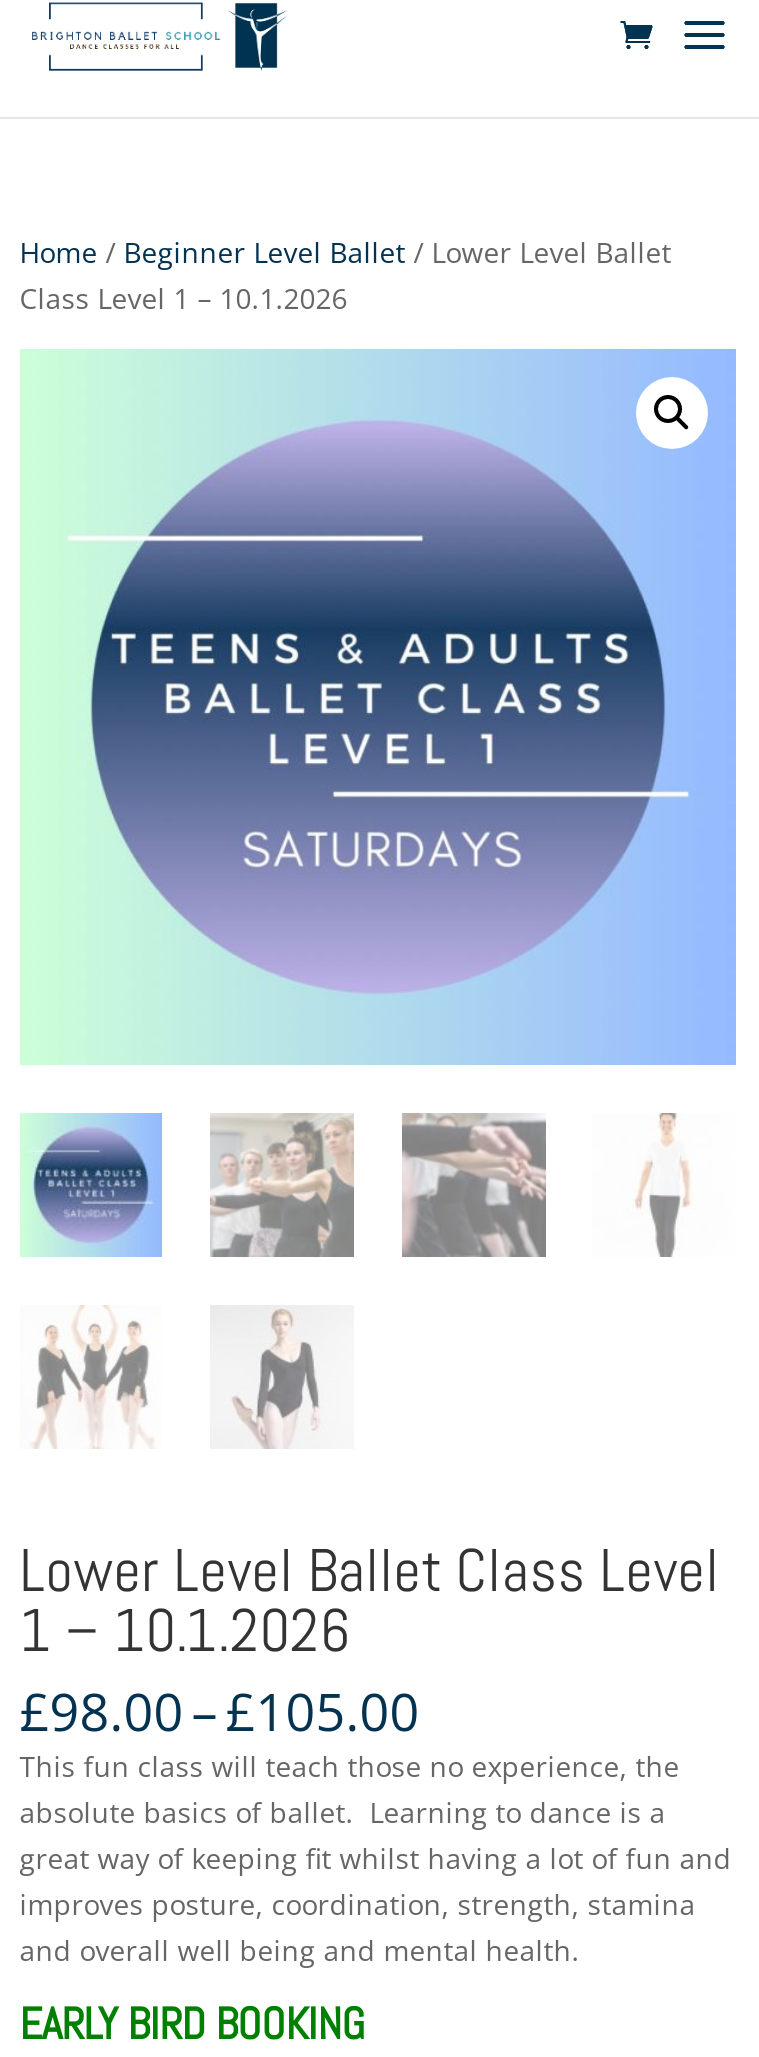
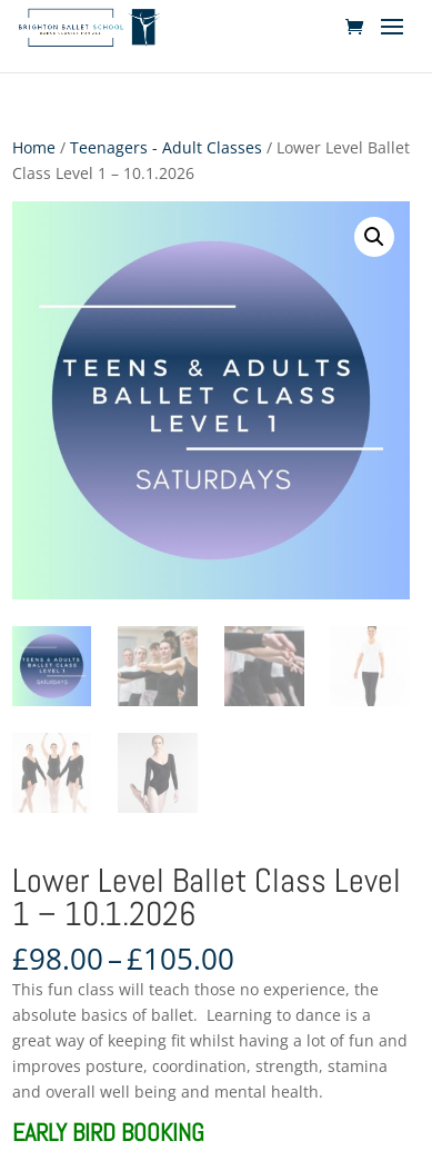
- Home / Beginner Level Ballet / Lower Level Ballet
+ Home / Teenagers - Adult Classes / Lower Level Ballet
